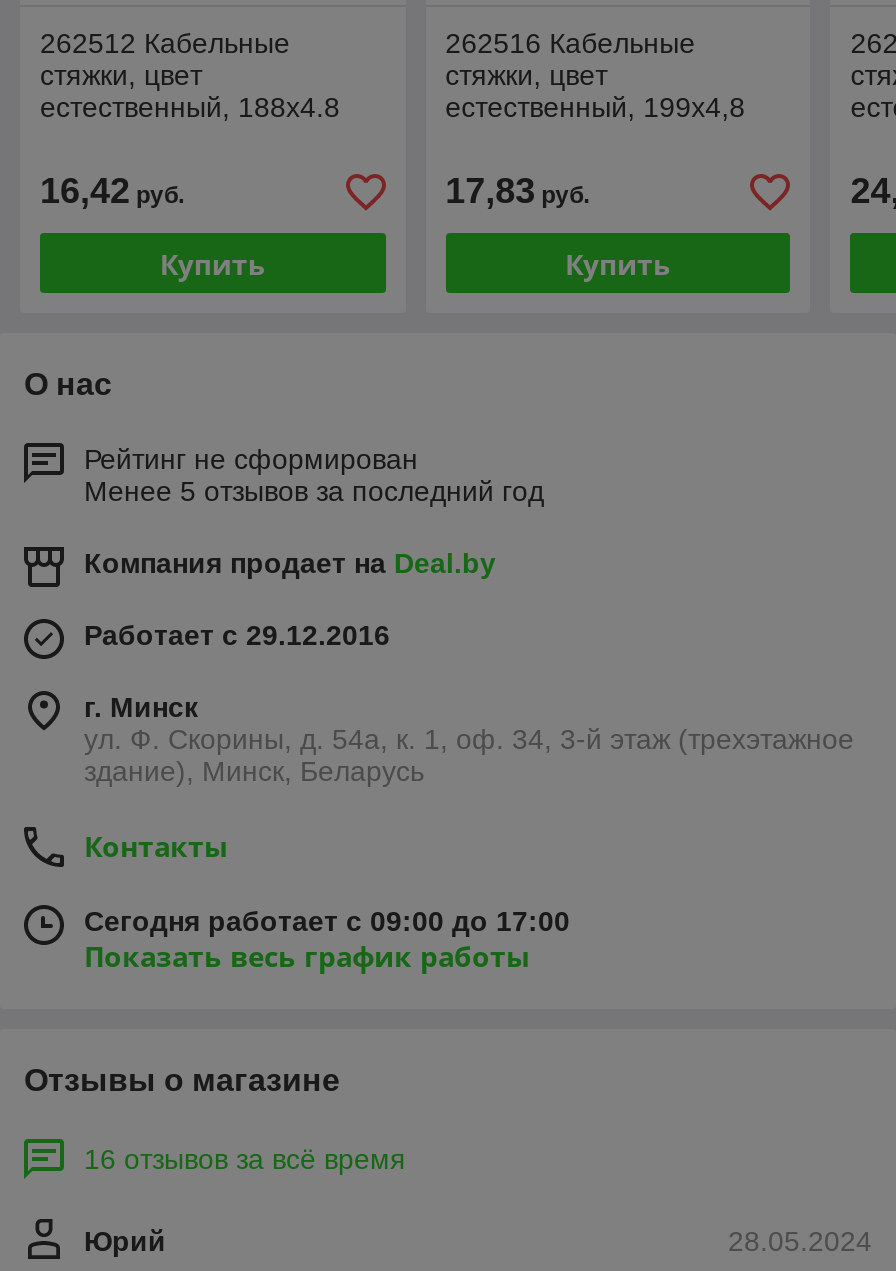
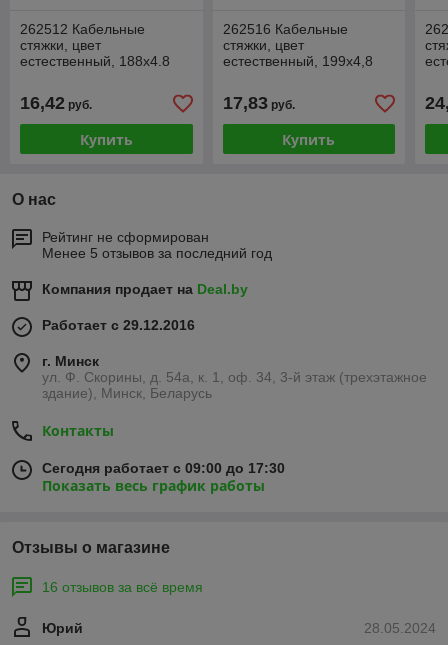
- Сегодня работает с 09:00 до 17:00
+ Сегодня работает с 09:00 до 17:30
